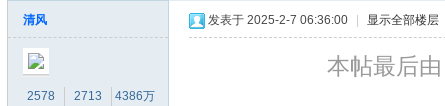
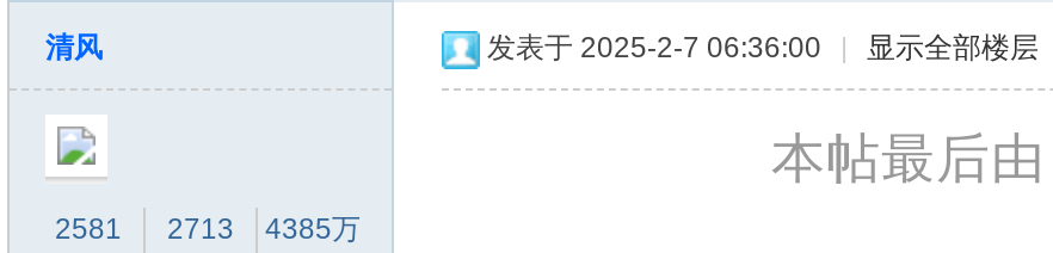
- 2578
+ 2581

- 4386万
+ 4385万
